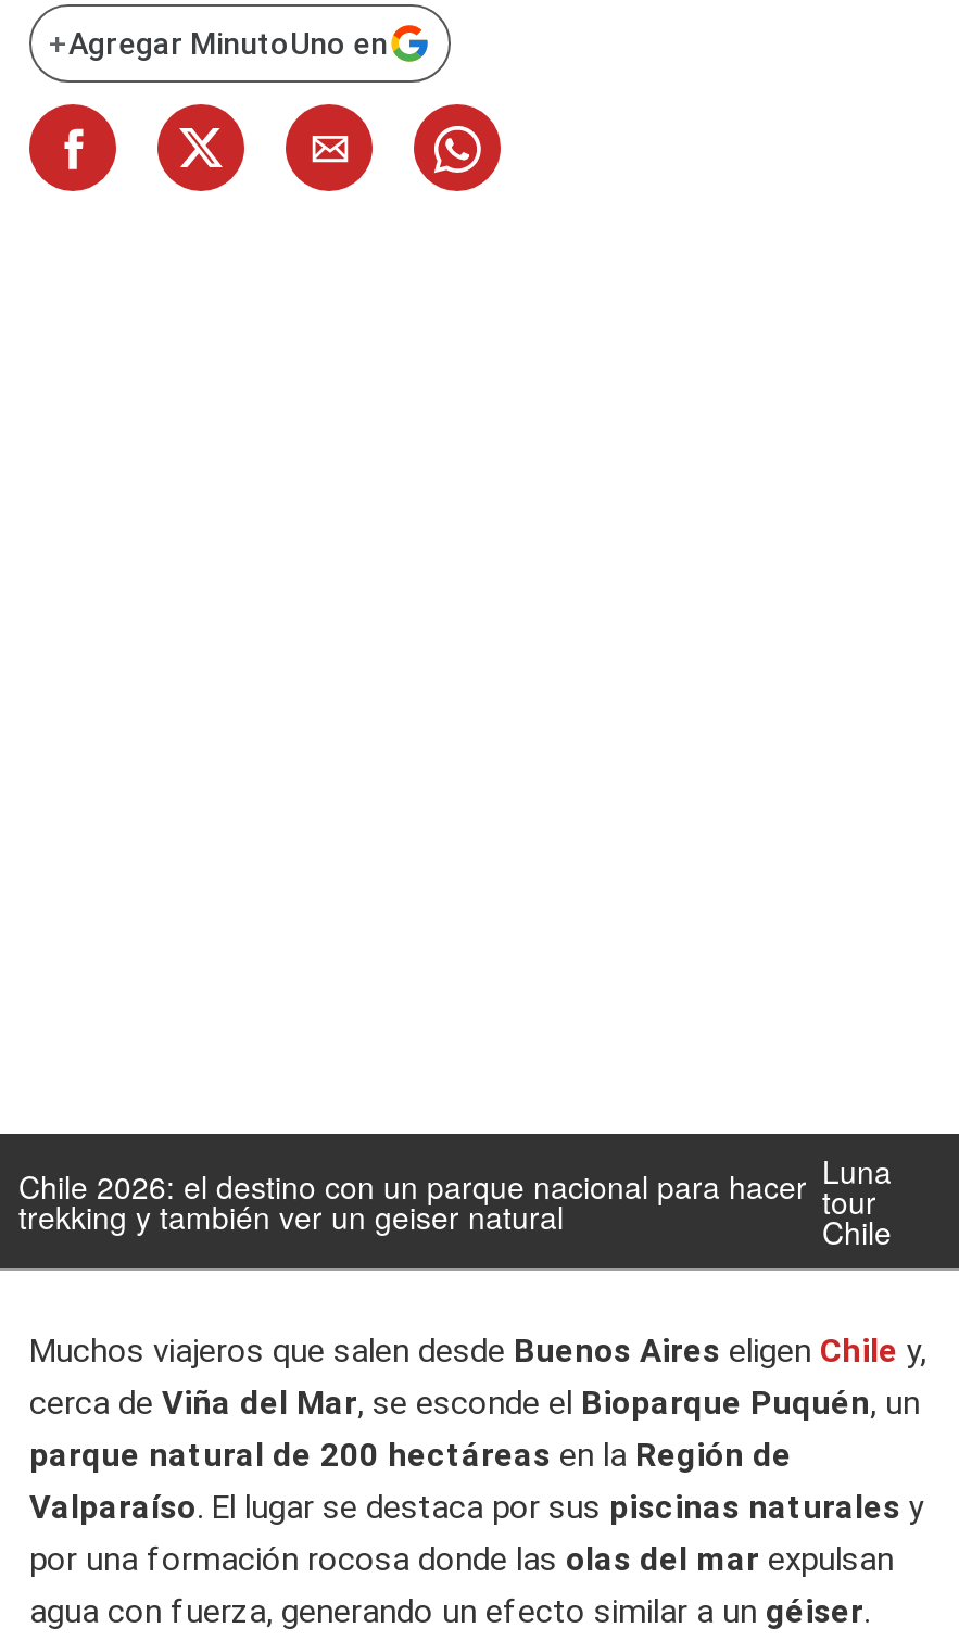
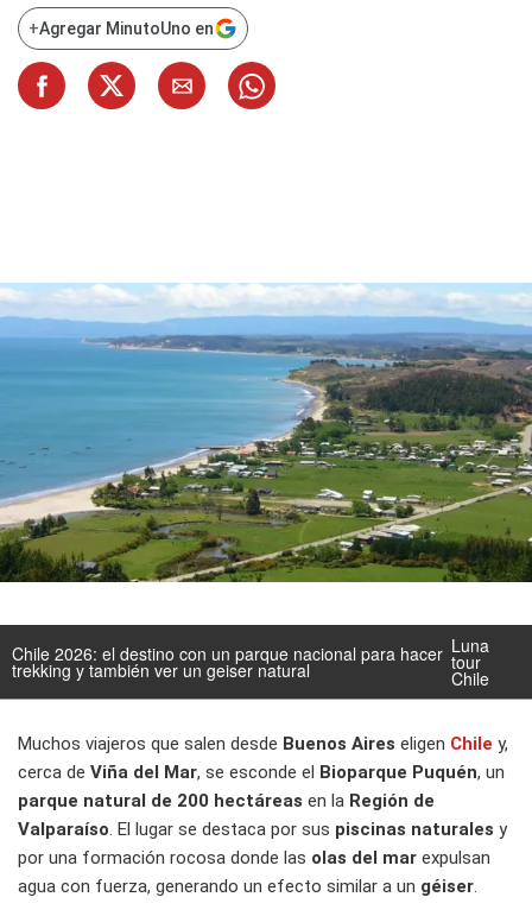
+ [image]
